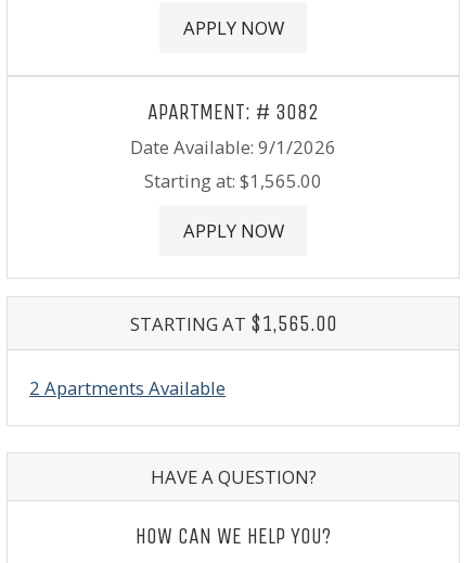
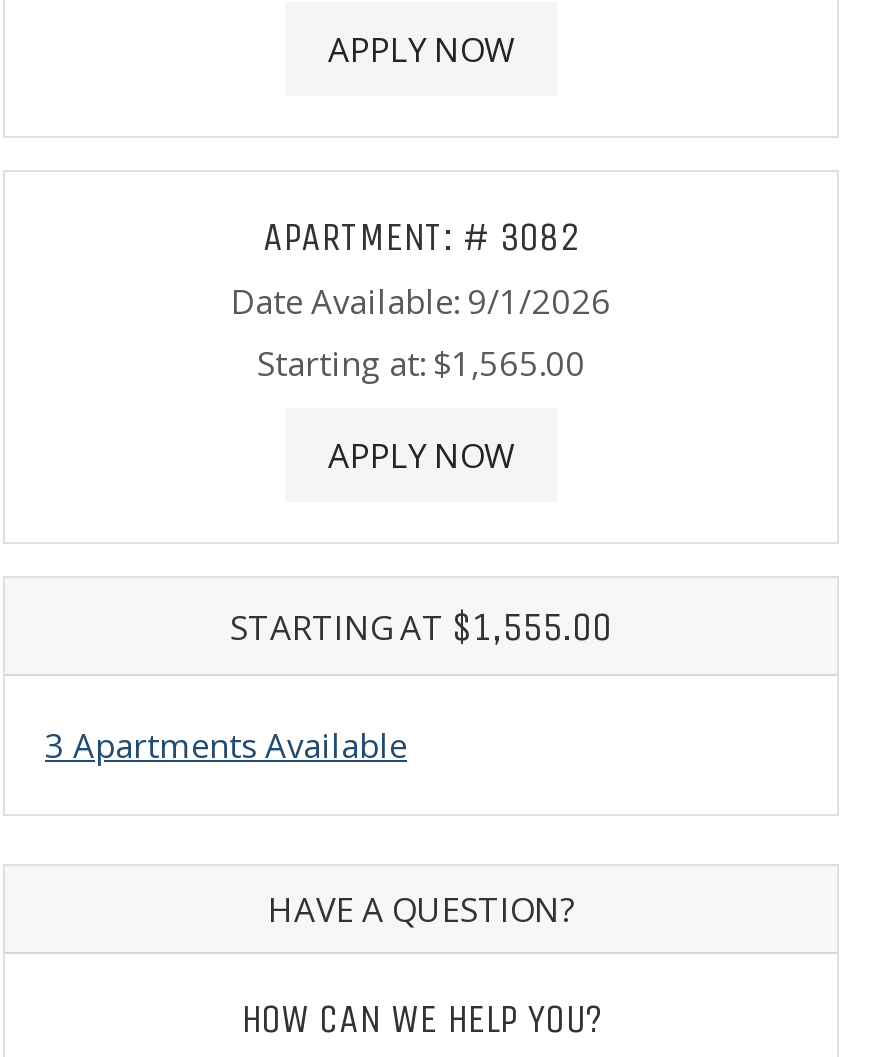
- STARTING AT $1,565.00
+ STARTING AT $1,555.00

- 2 Apartments Available
+ 3 Apartments Available
